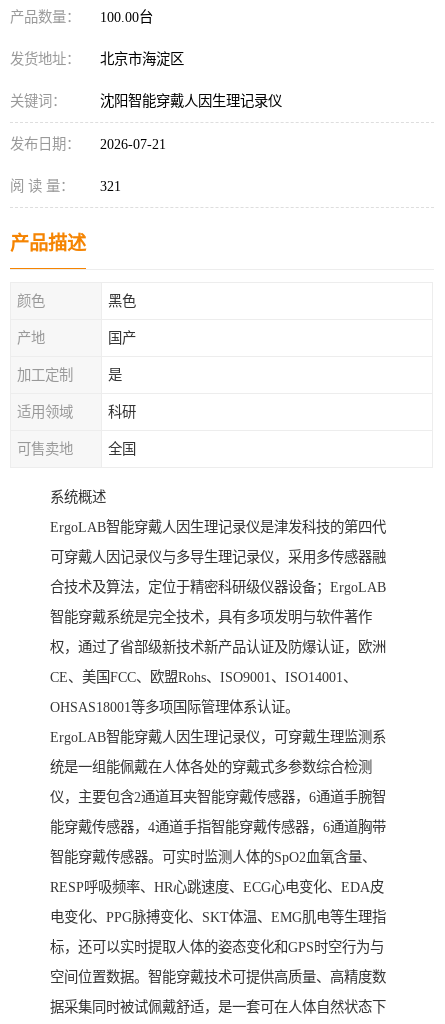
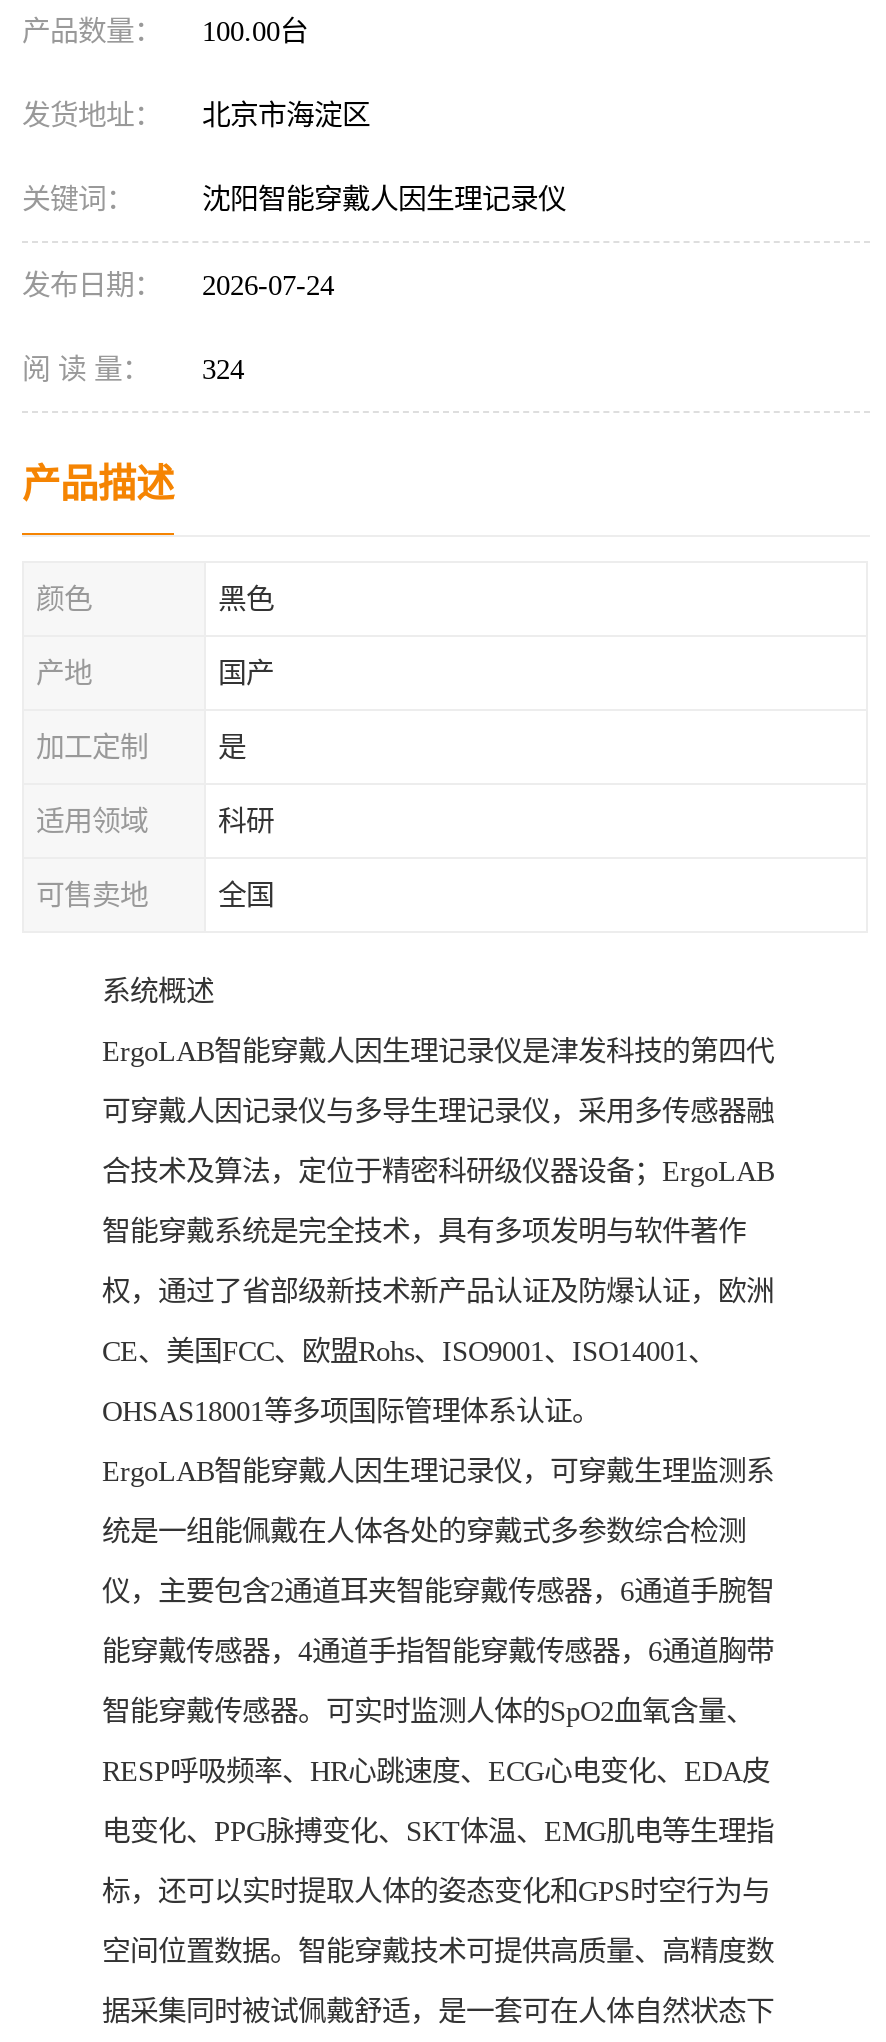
- 发布日期： 2026-07-21
+ 发布日期： 2026-07-24

- 阅 读 量： 321
+ 阅 读 量： 324
